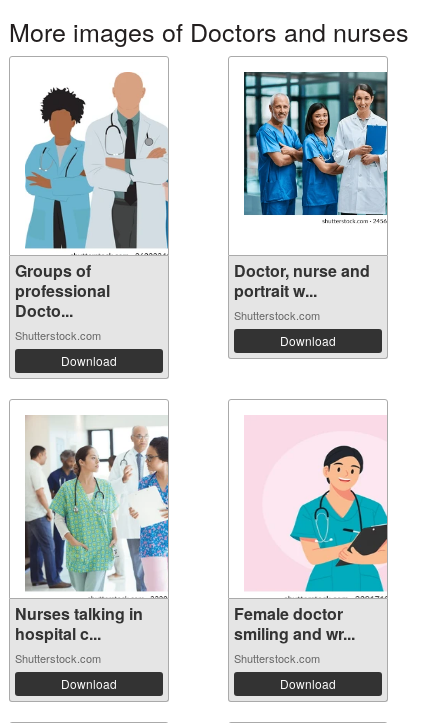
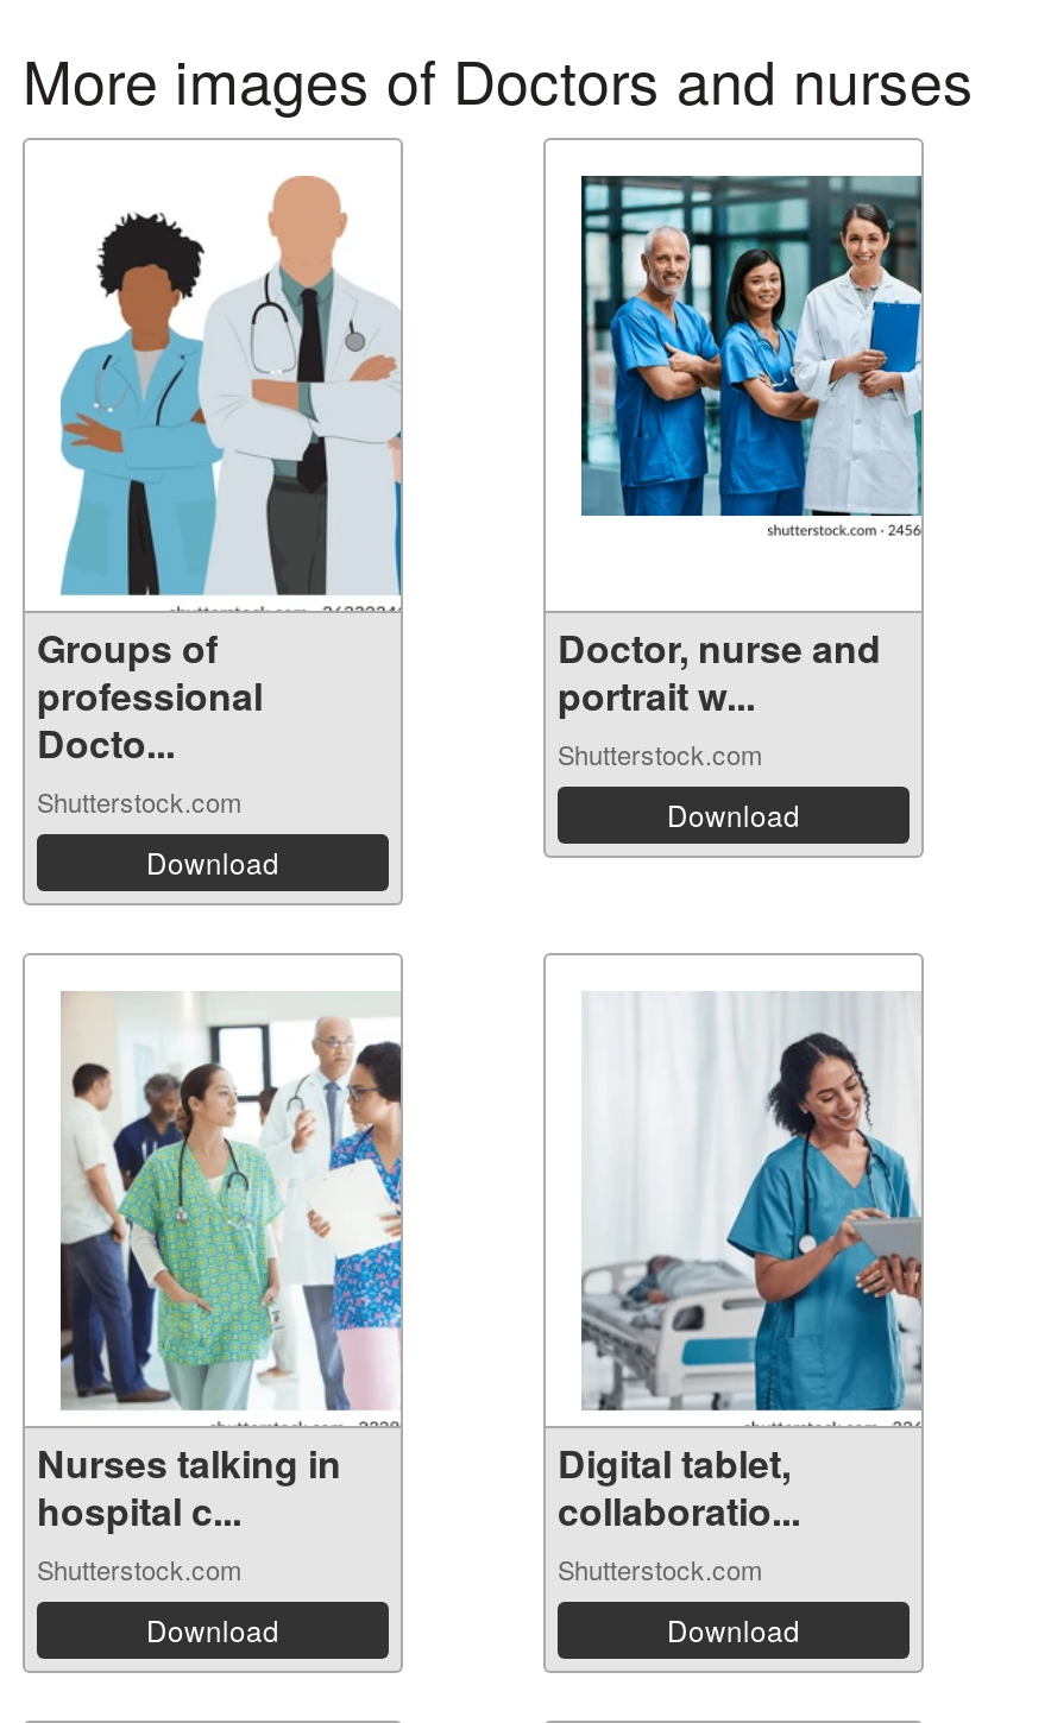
- [image]
- Female doctor
- smiling and wr...
+ [image]
+ Digital tablet,
+ collaboratio...
